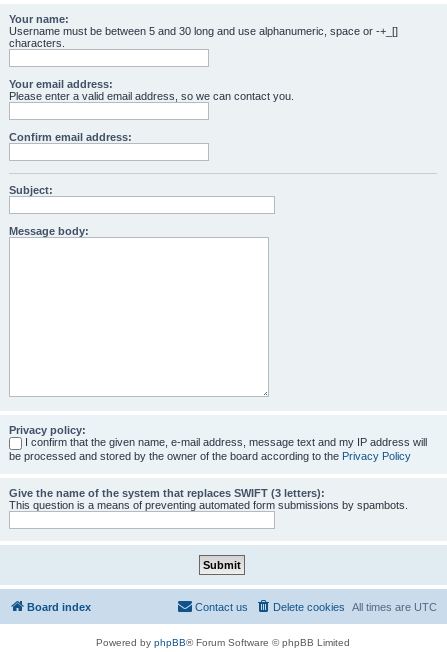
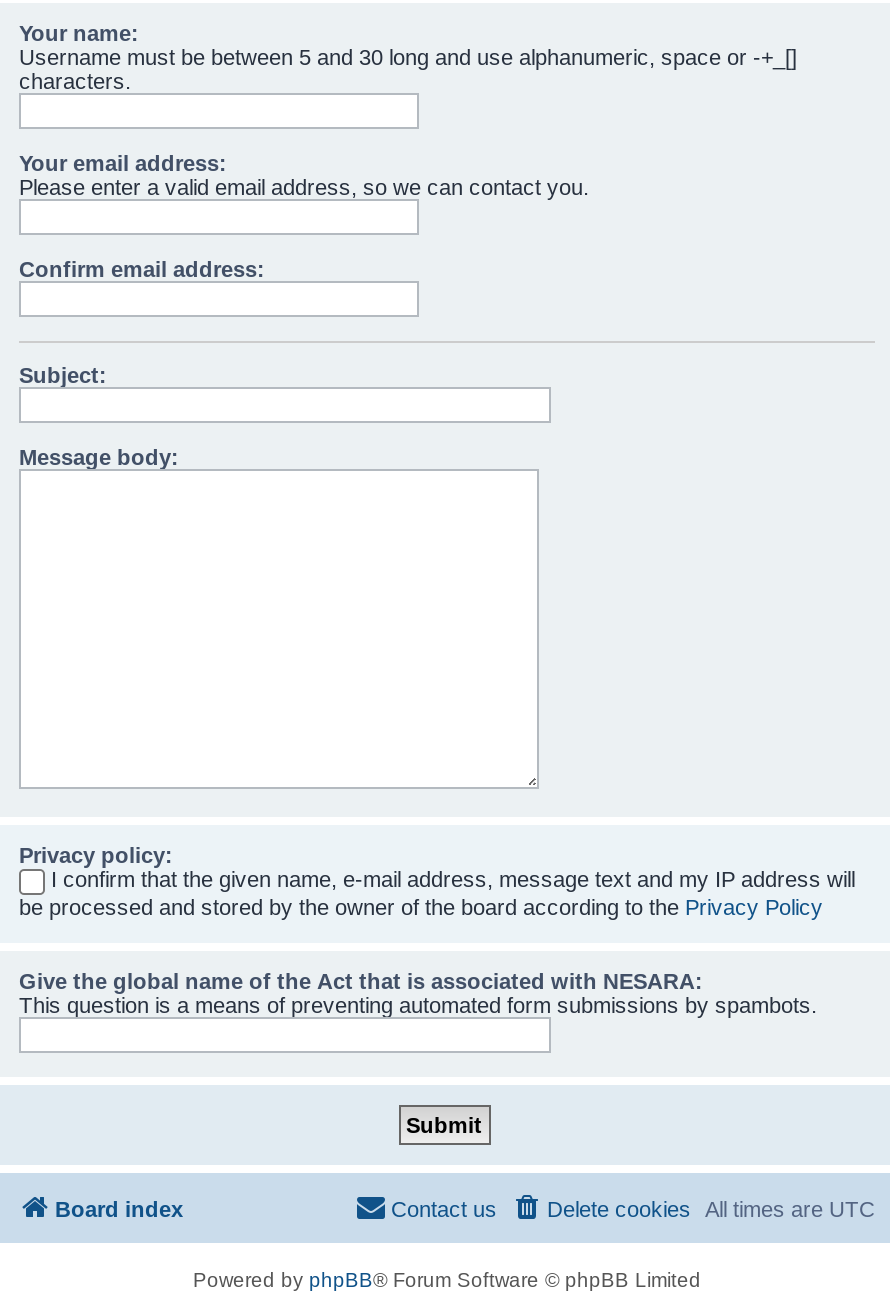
- Give the name of the system that replaces SWIFT (3 letters):
+ Give the global name of the Act that is associated with NESARA:
